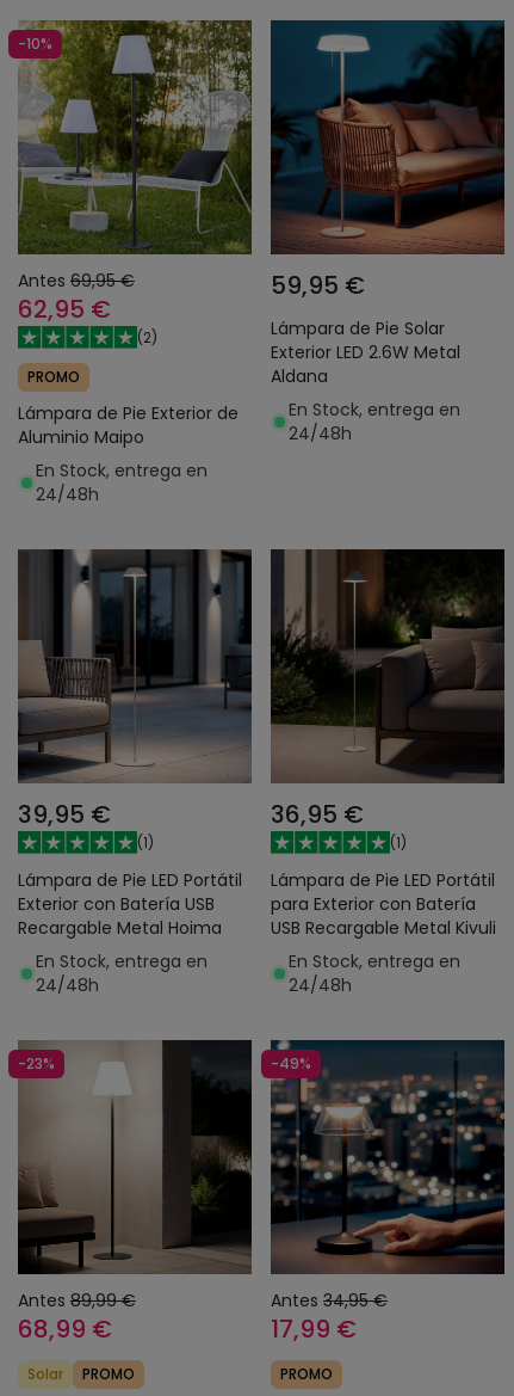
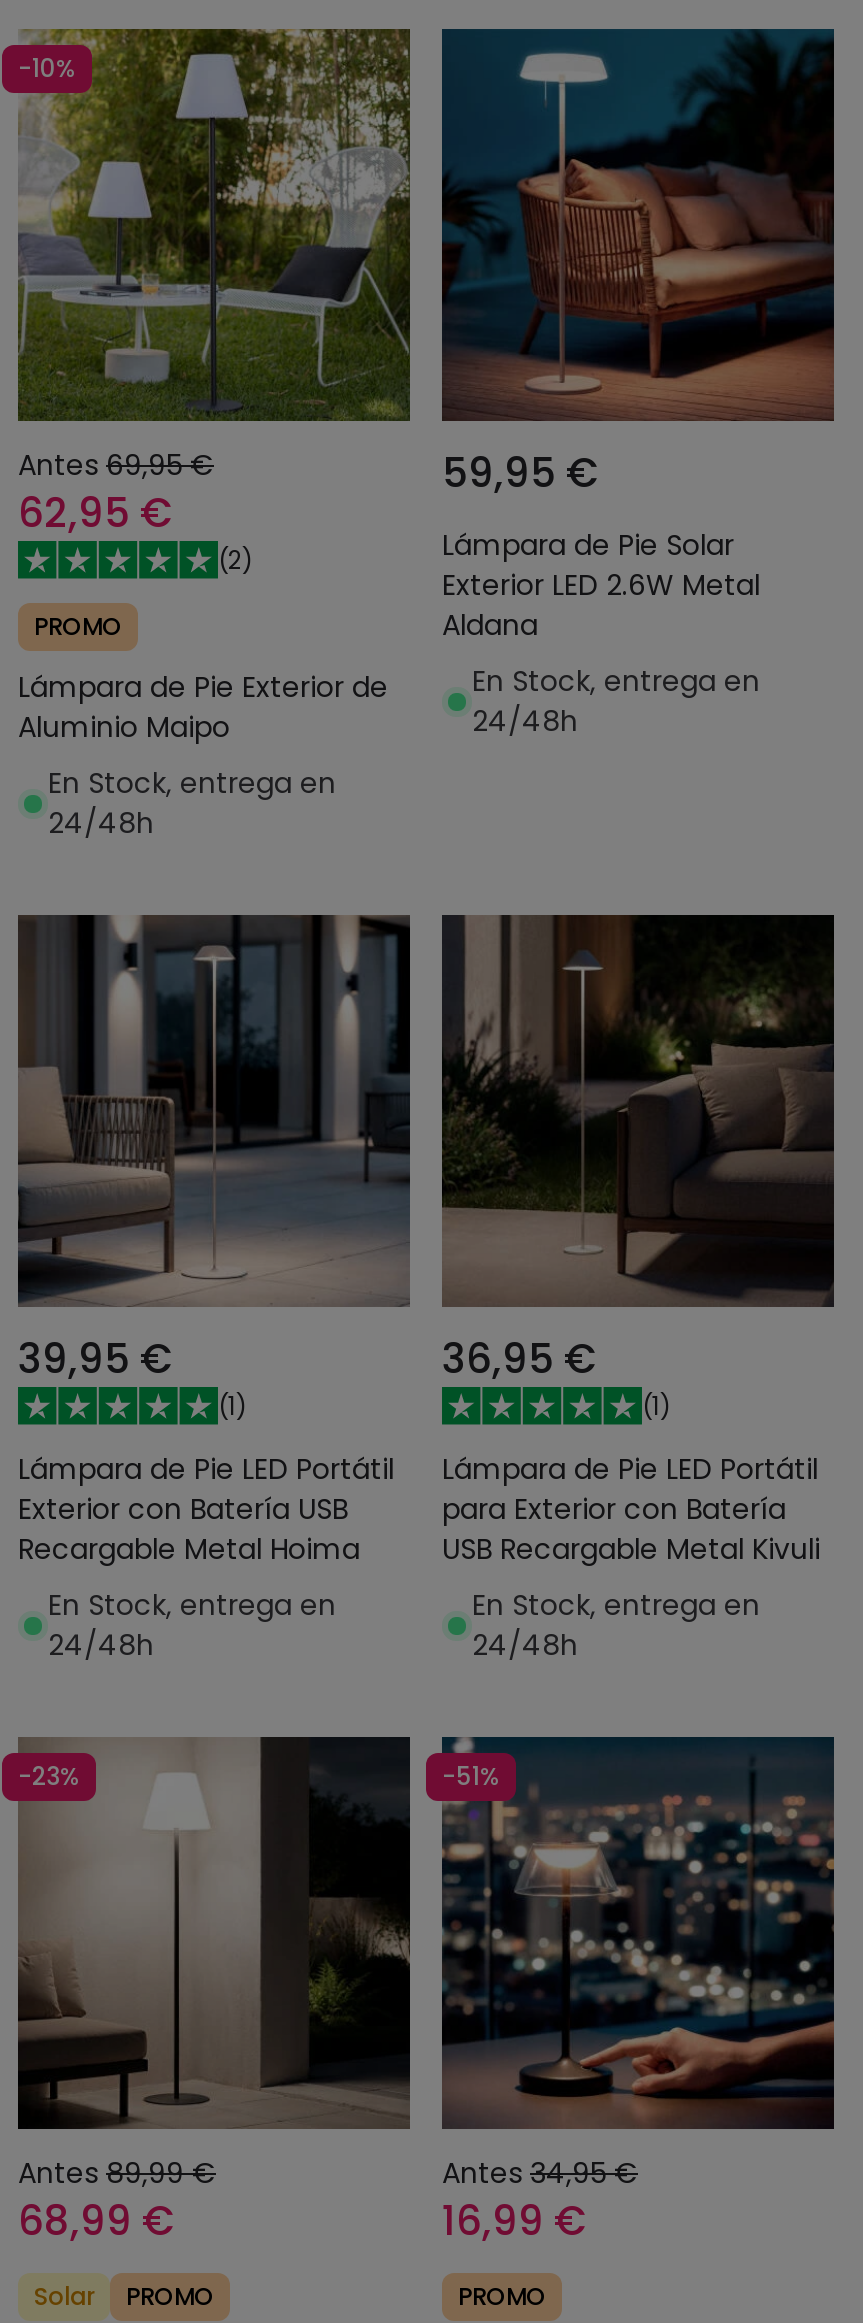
- -49%
+ -51%

- 17,99 €
+ 16,99 €
